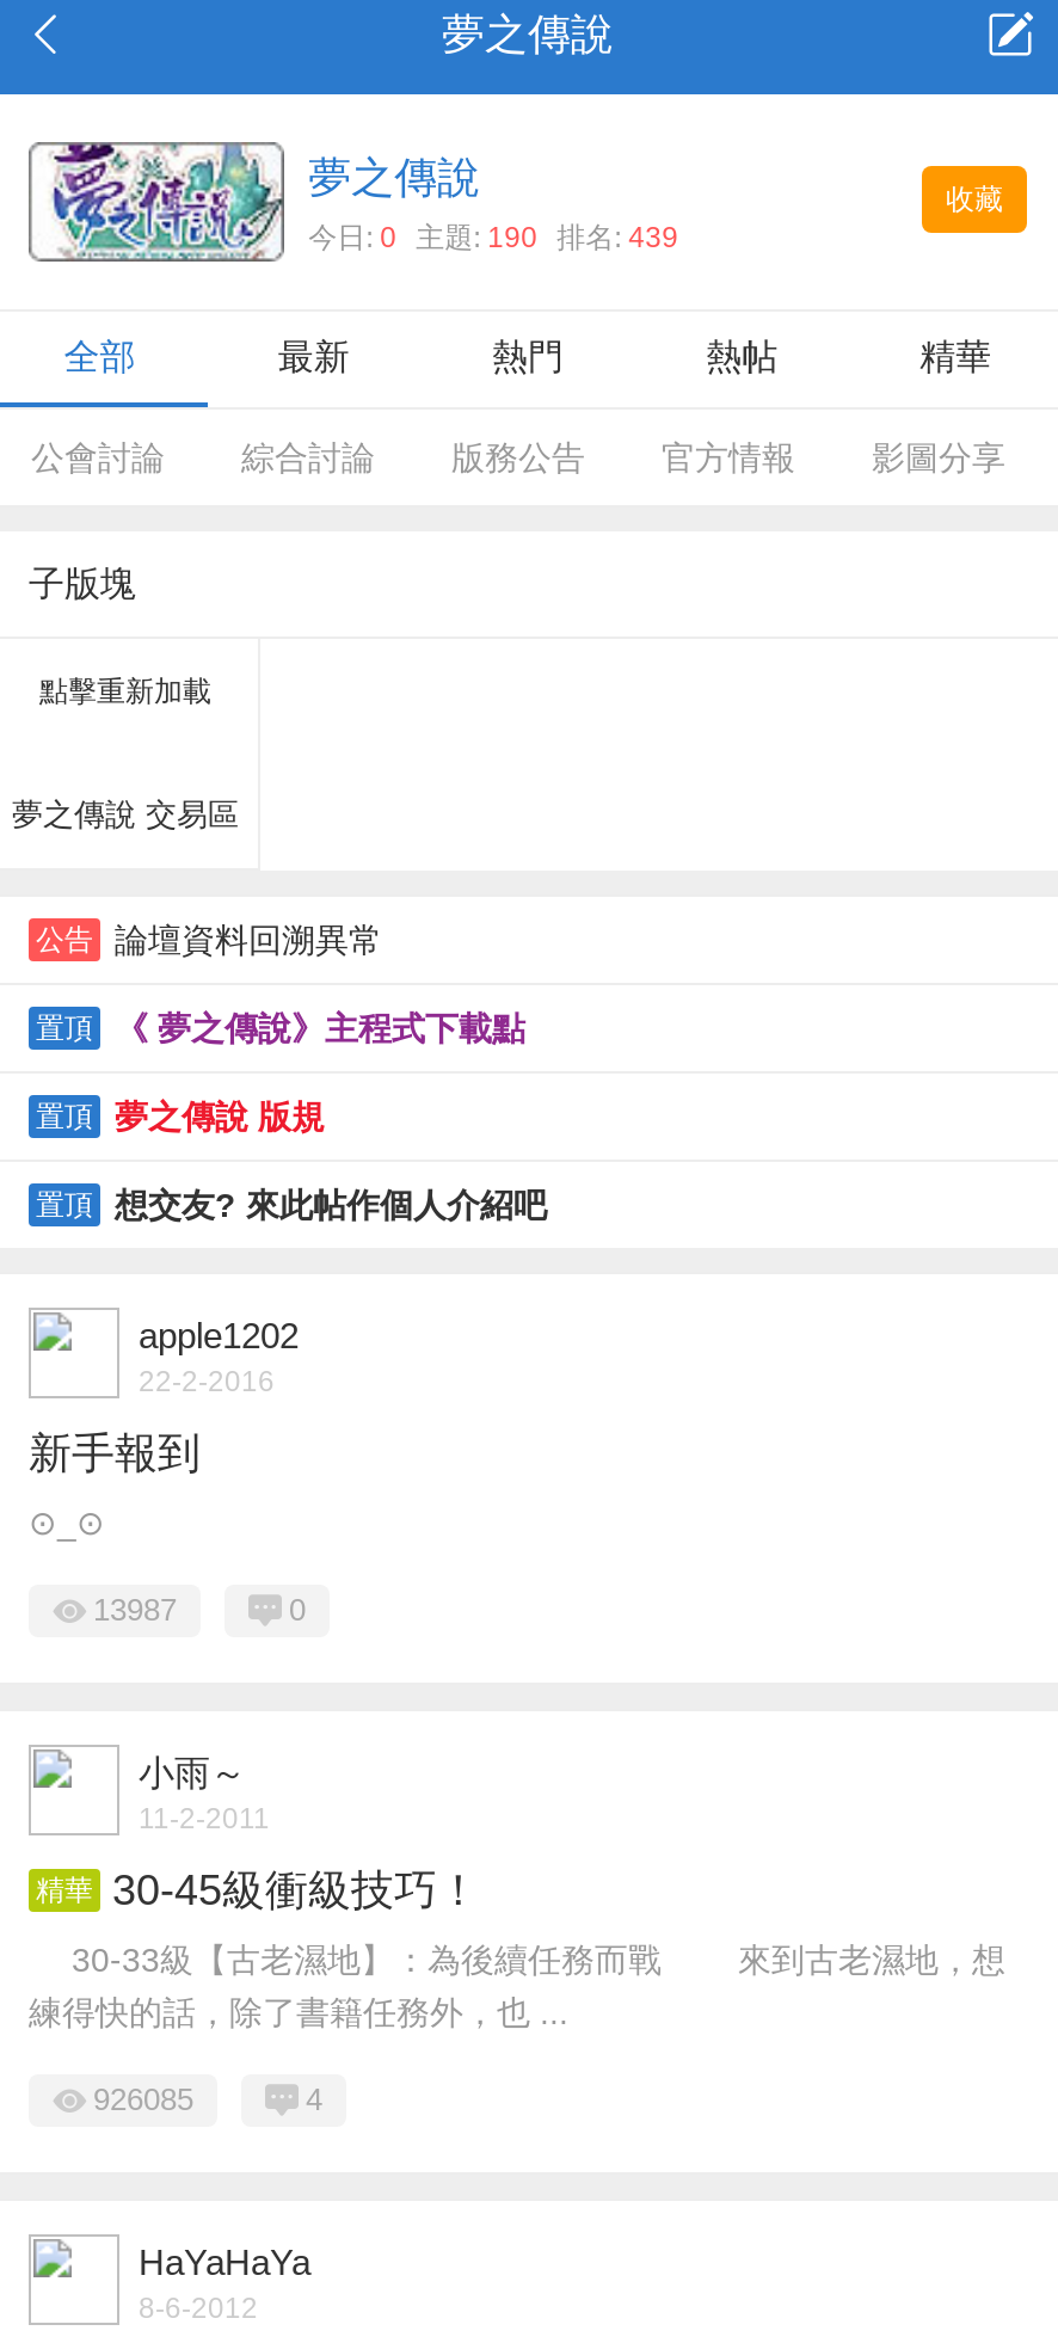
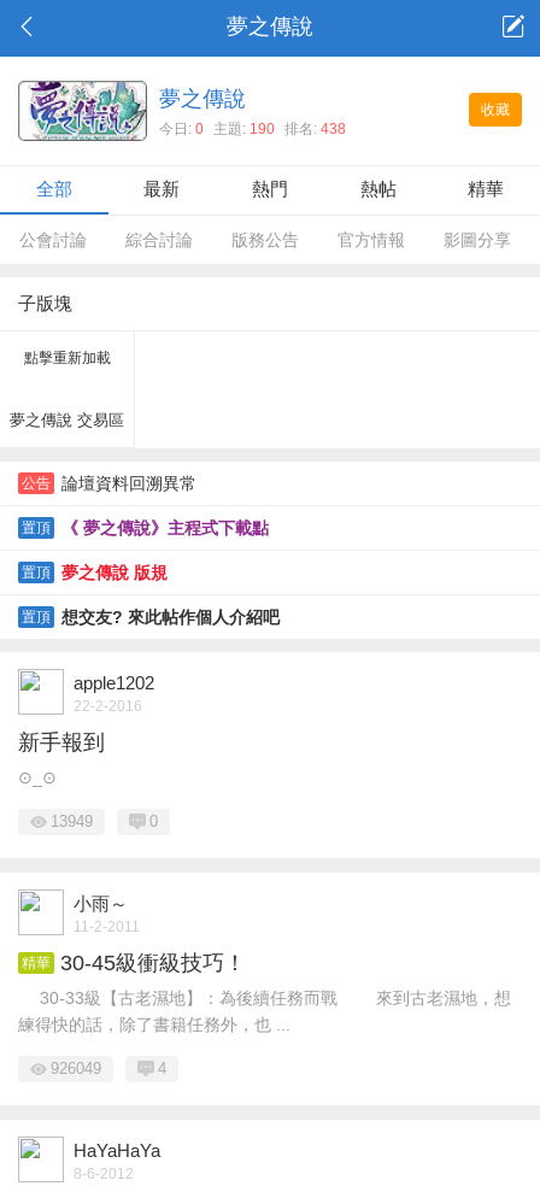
- 今日: 0 主題: 190 排名: 439
+ 今日: 0 主題: 190 排名: 438

- 13987
+ 13949

- 926085
+ 926049
